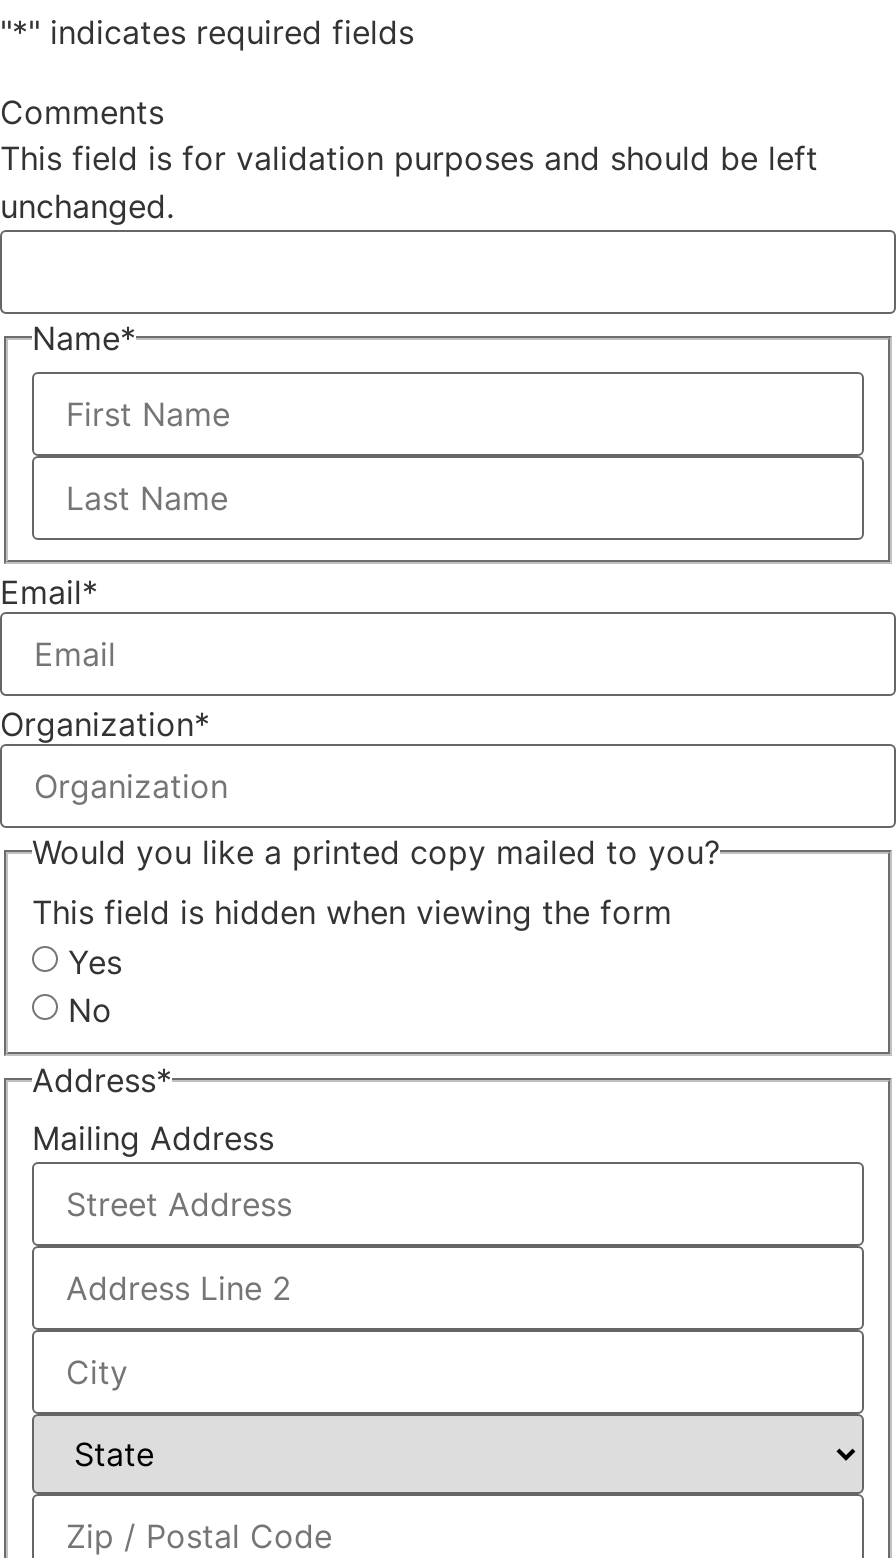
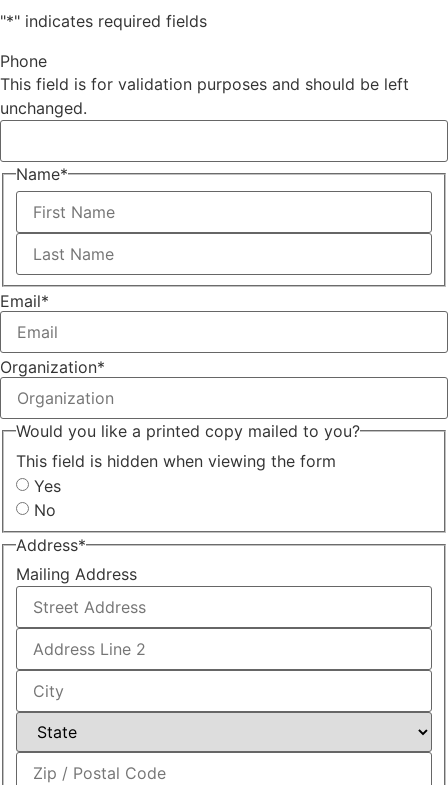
- Comments
+ Phone
